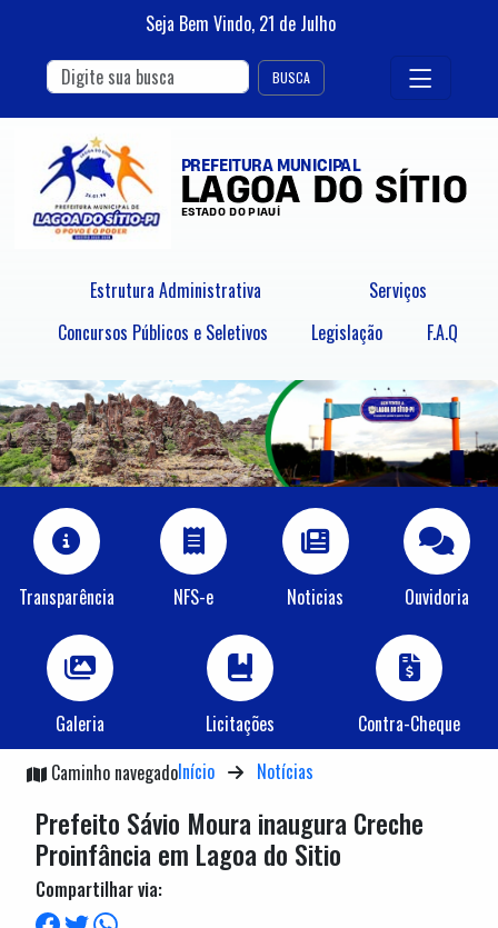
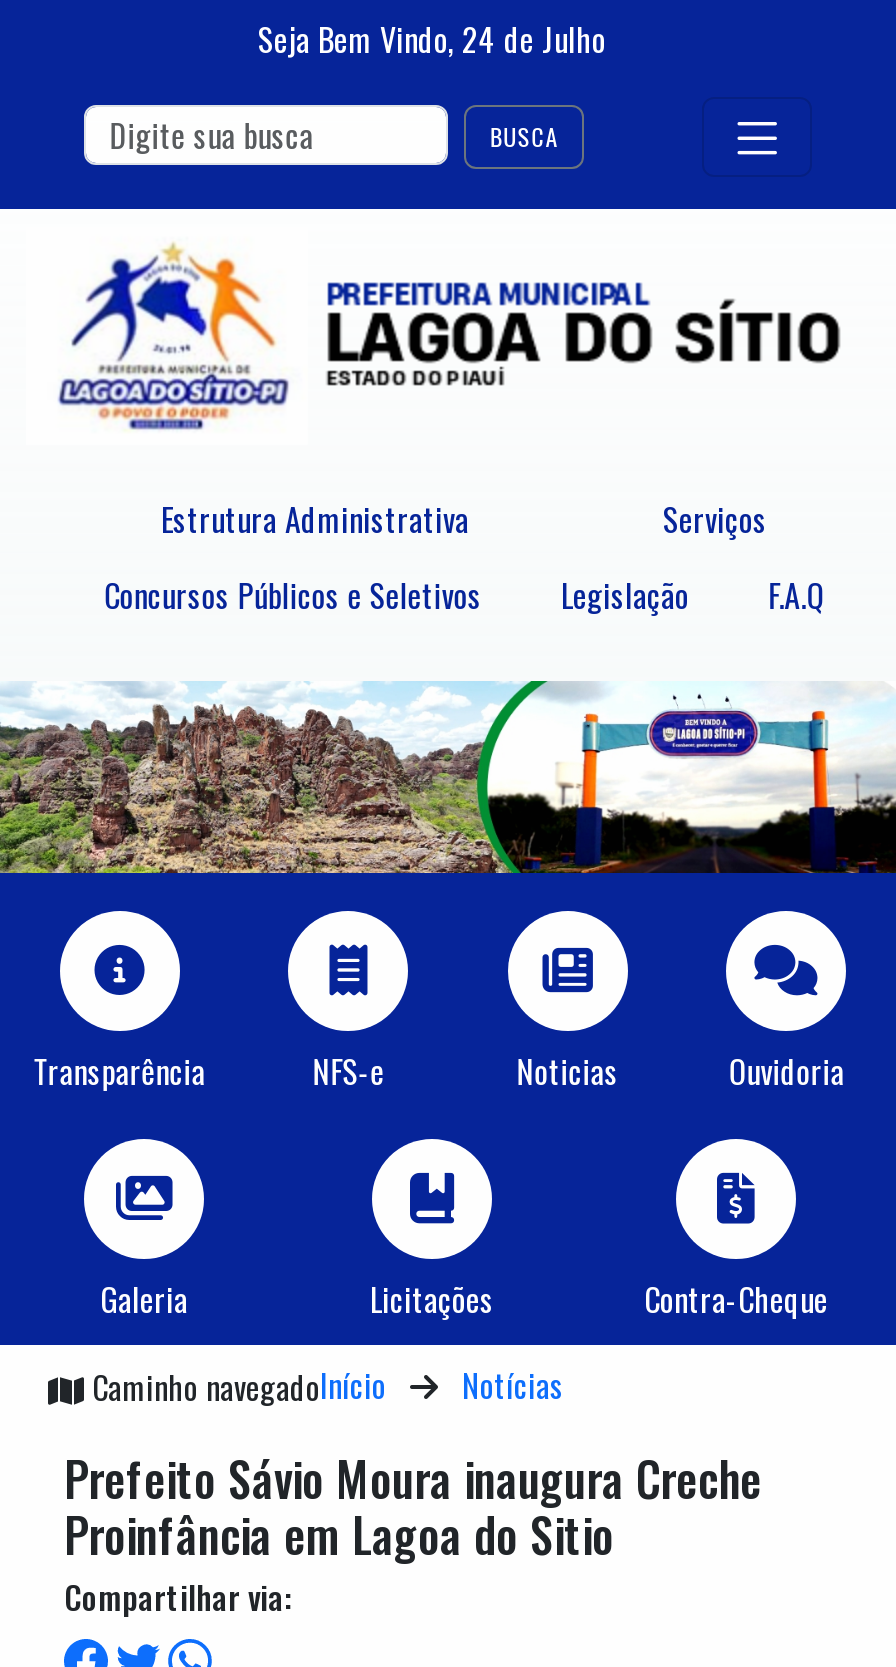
- Seja Bem Vindo, 21 de Julho
+ Seja Bem Vindo, 24 de Julho
